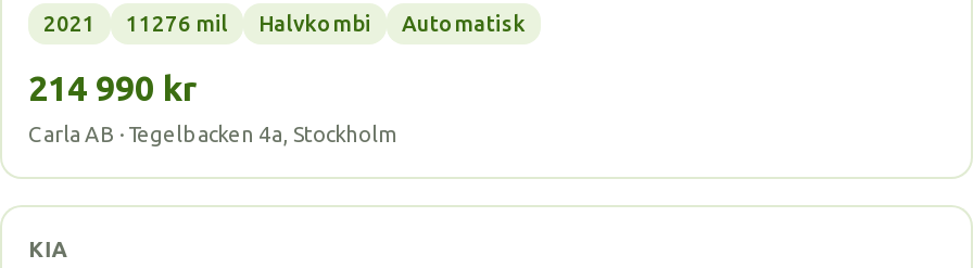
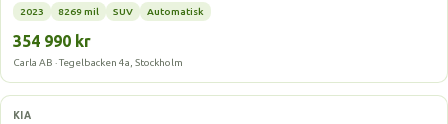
- 2021
- 11276 mil
- Halvkombi
+ 2023
+ 8269 mil
+ SUV

- 214 990 kr
+ 354 990 kr
